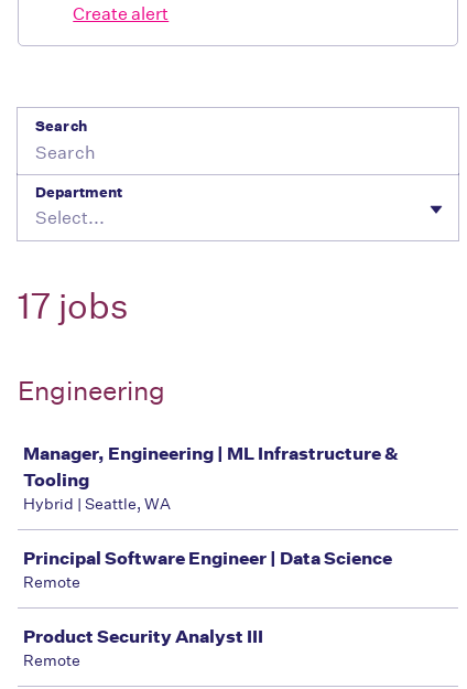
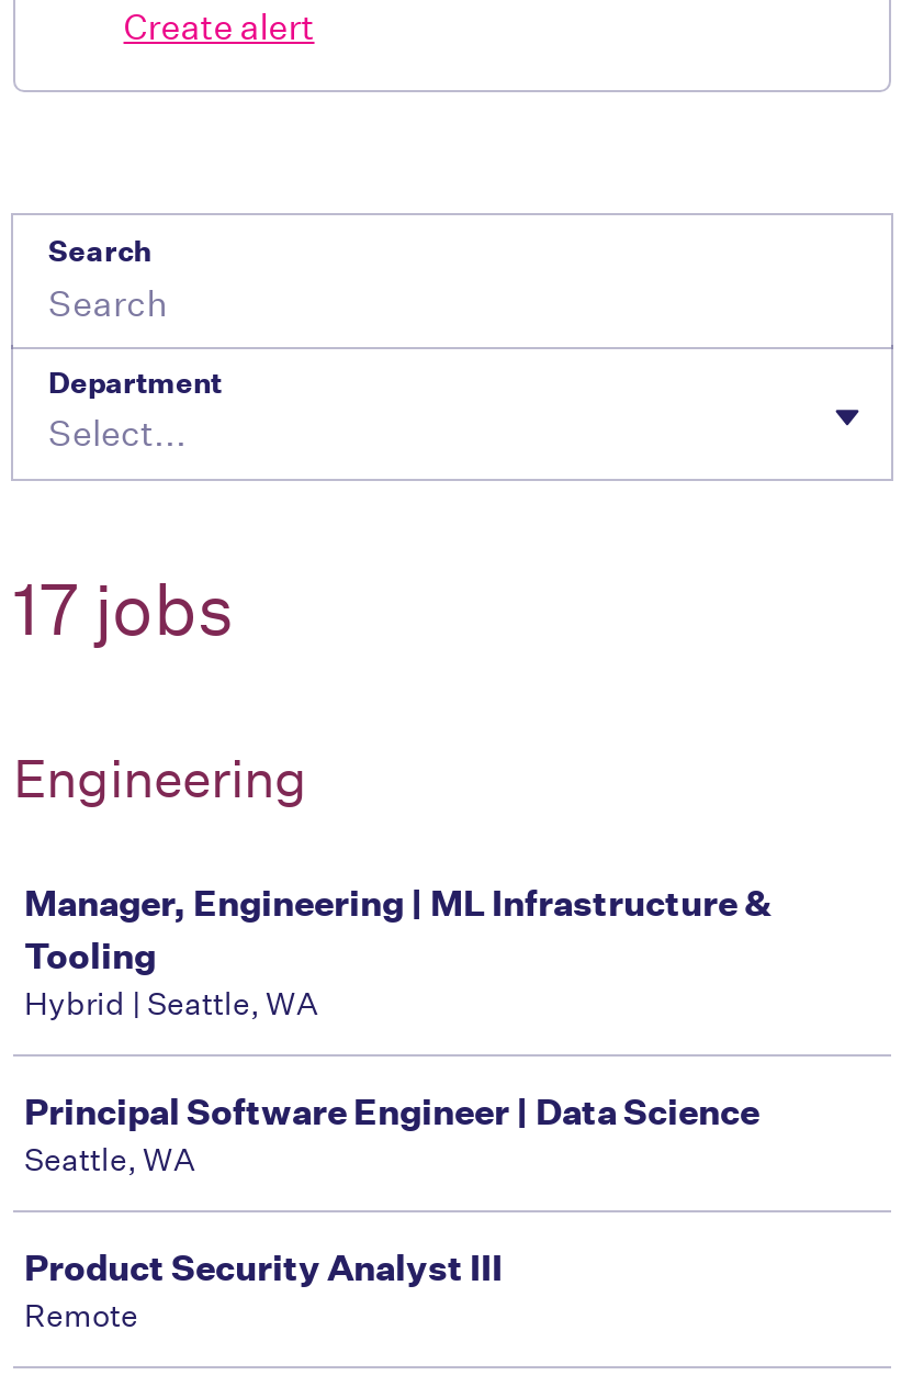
- Remote
+ Seattle, WA
